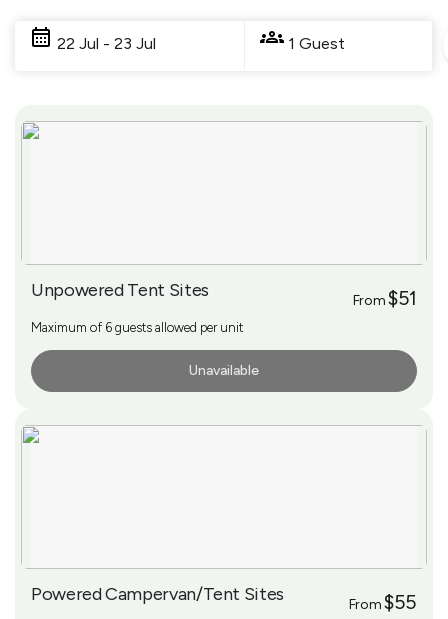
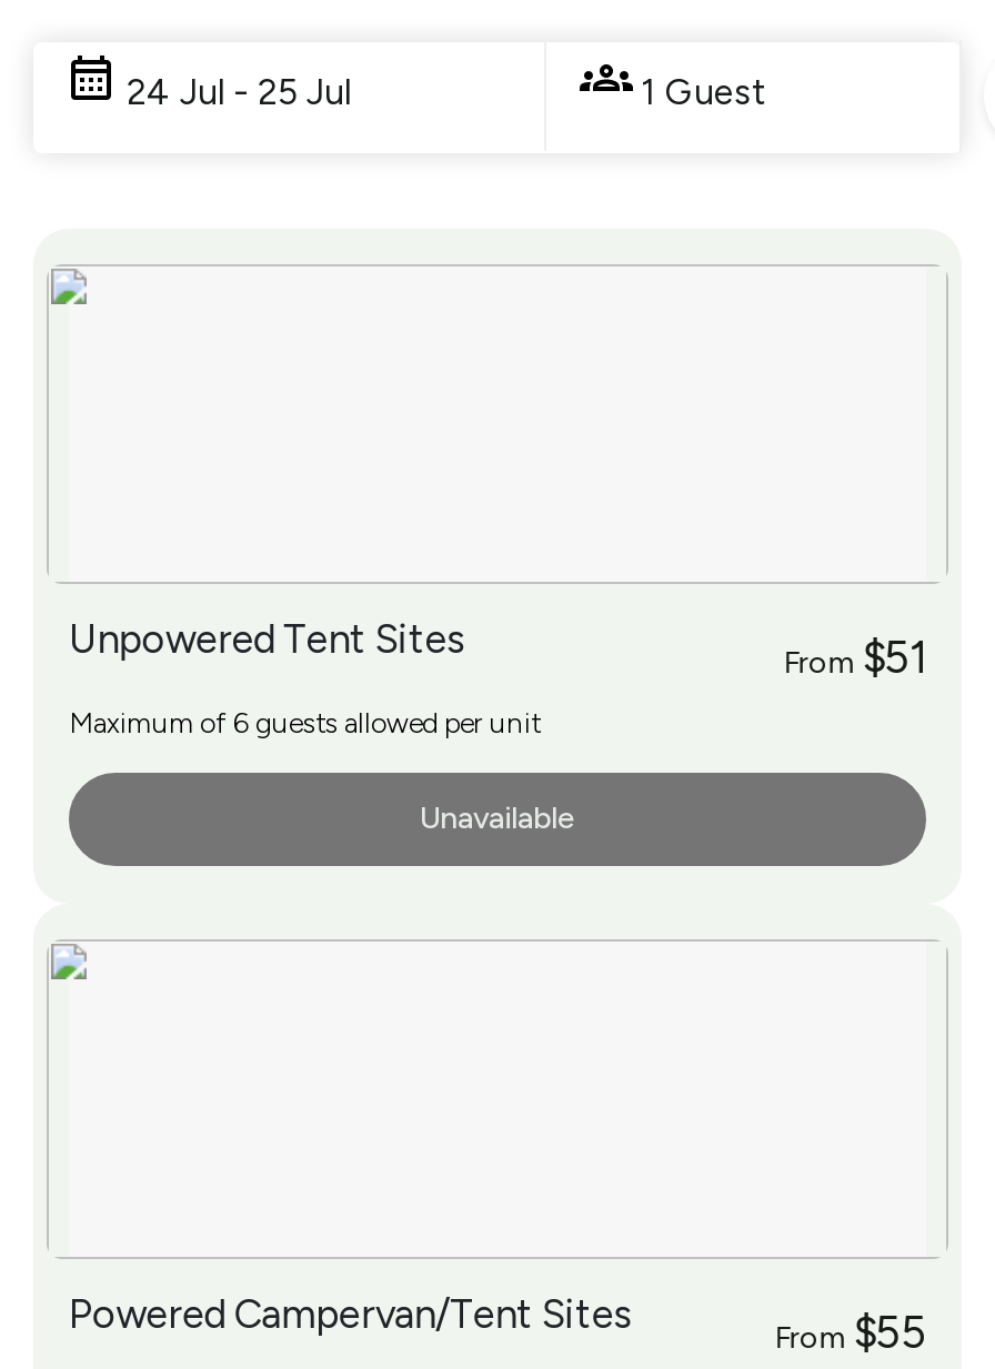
- 22 Jul - 23 Jul
+ 24 Jul - 25 Jul
